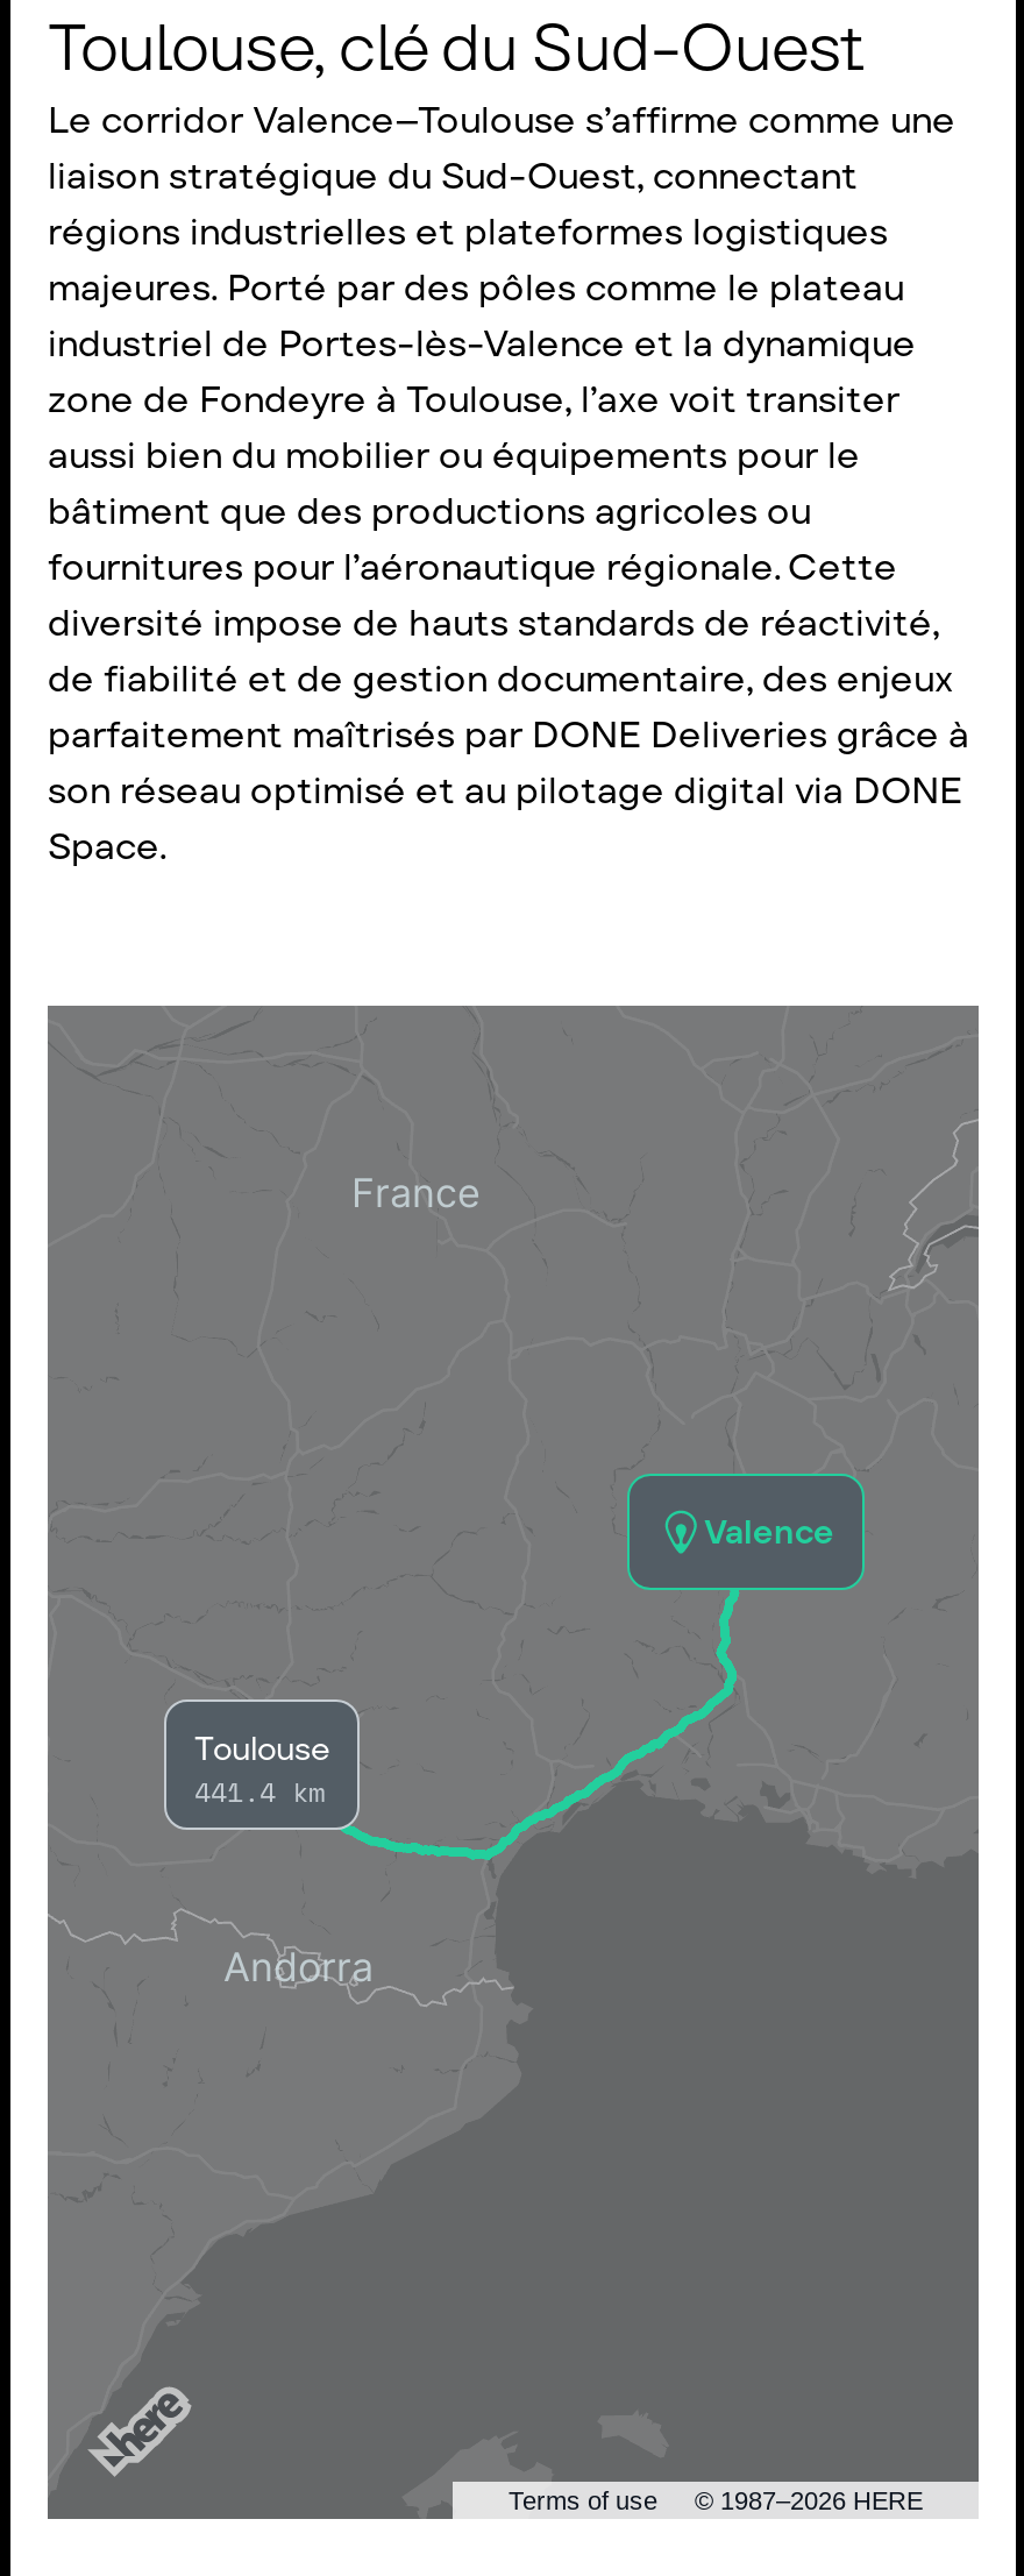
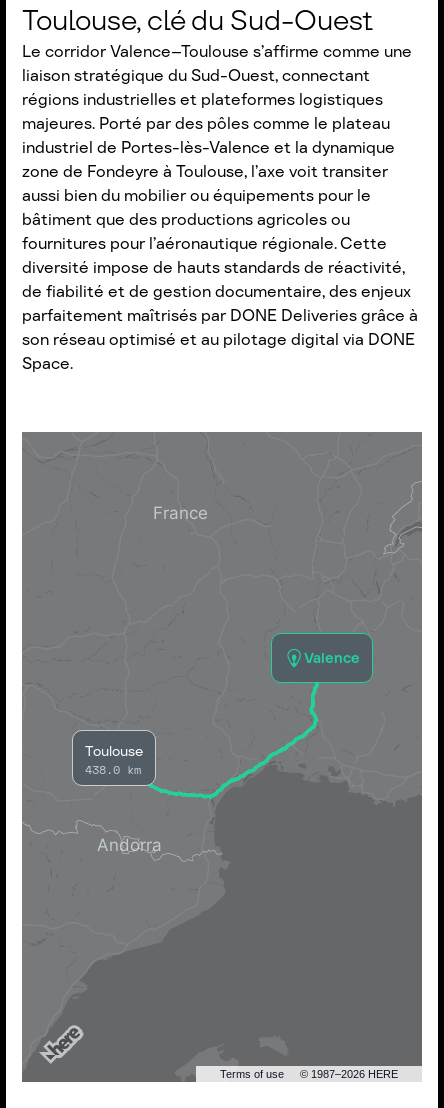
- 441.4 km
+ 438.0 km
